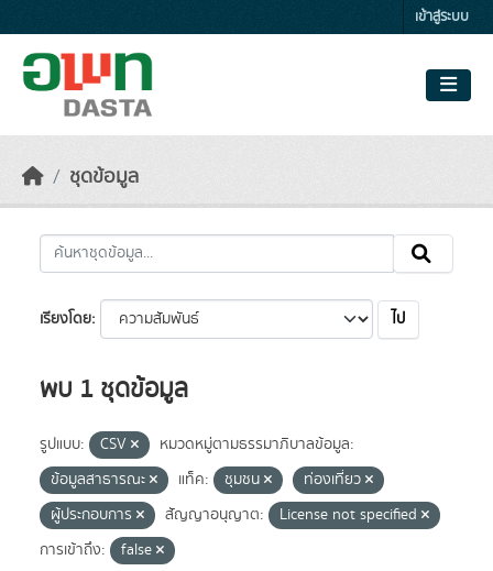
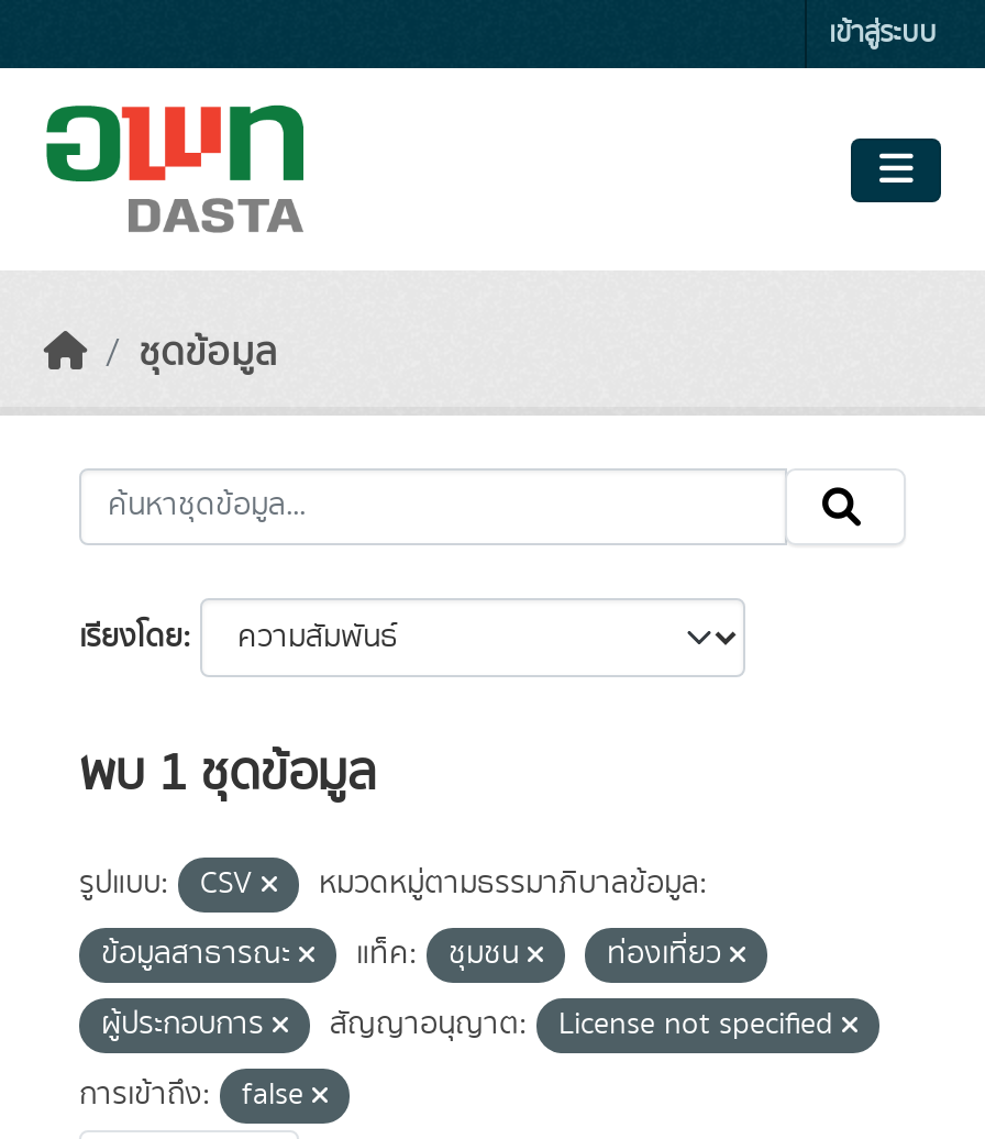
- ไป
